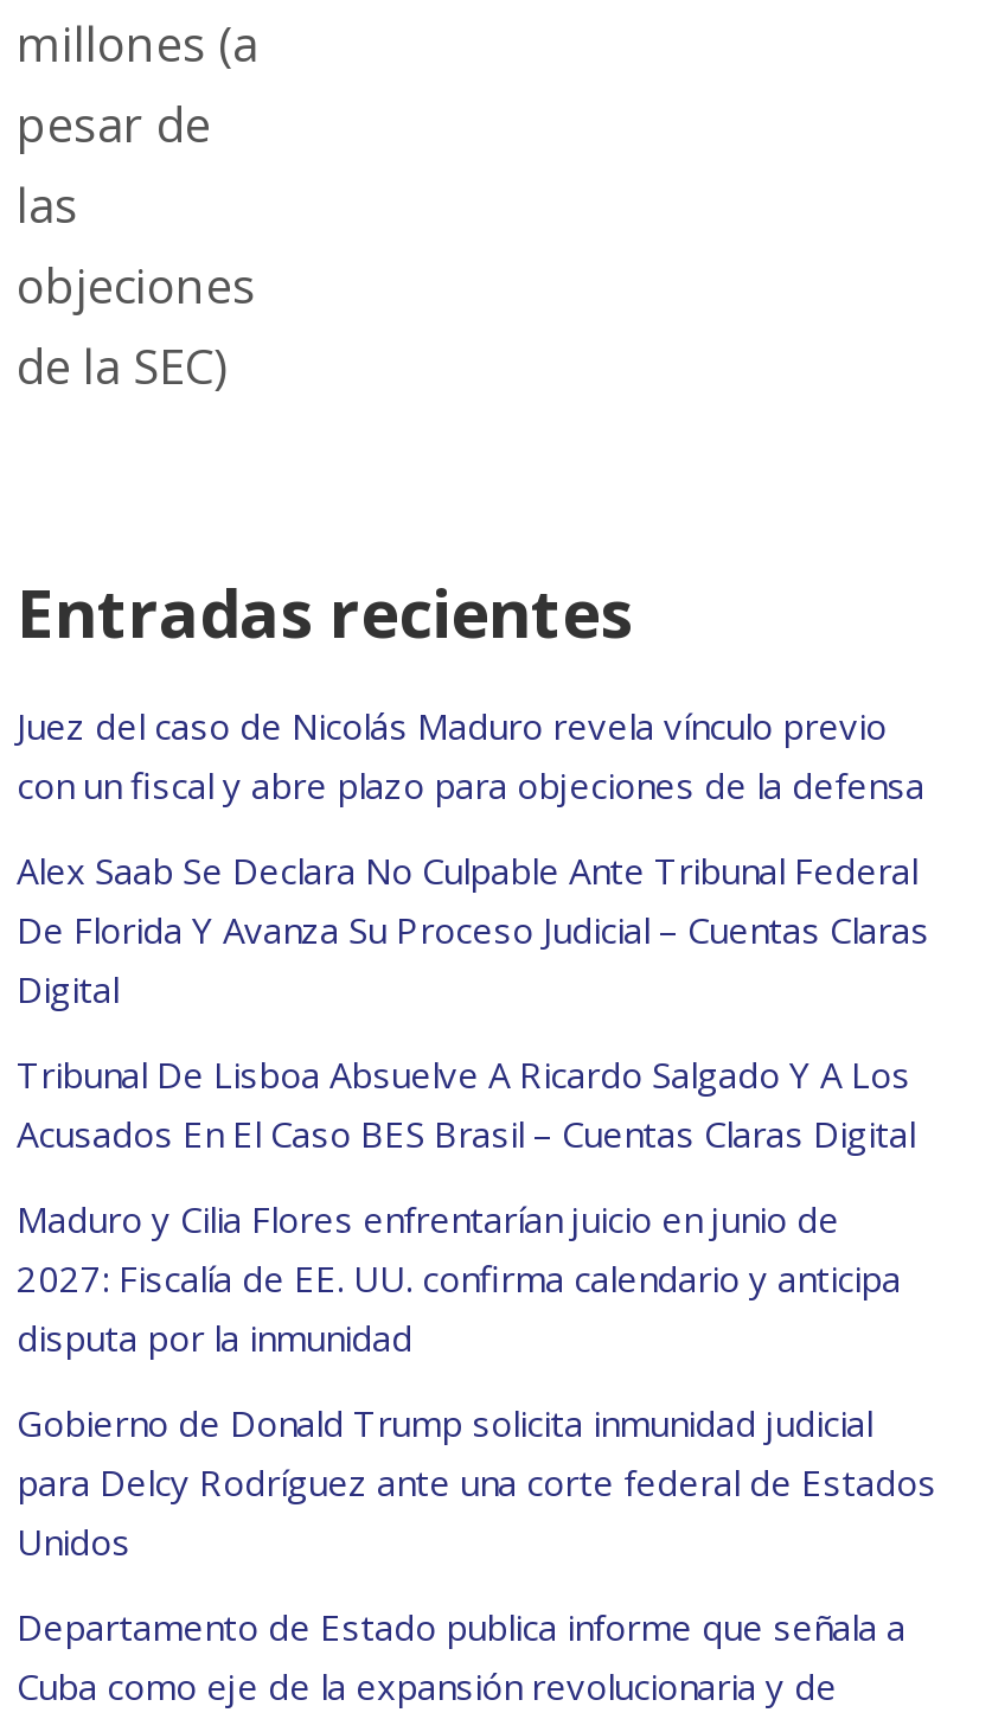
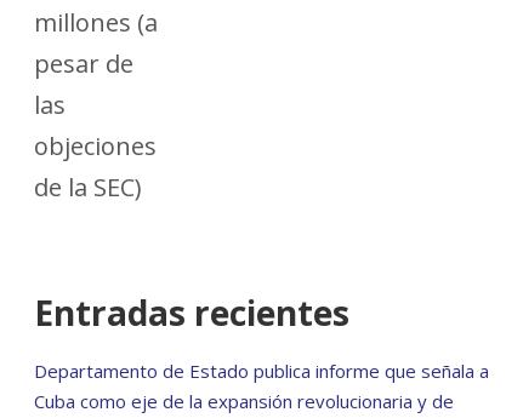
- Juez del caso de Nicolás Maduro revela vínculo previo
- con un fiscal y abre plazo para objeciones de la defensa
- Alex Saab Se Declara No Culpable Ante Tribunal Federal
- De Florida Y Avanza Su Proceso Judicial – Cuentas Claras
- Digital
- Tribunal De Lisboa Absuelve A Ricardo Salgado Y A Los
- Acusados En El Caso BES Brasil – Cuentas Claras Digital
- Maduro y Cilia Flores enfrentarían juicio en junio de
- 2027: Fiscalía de EE. UU. confirma calendario y anticipa
- disputa por la inmunidad
- Gobierno de Donald Trump solicita inmunidad judicial
- para Delcy Rodríguez ante una corte federal de Estados
- Unidos
